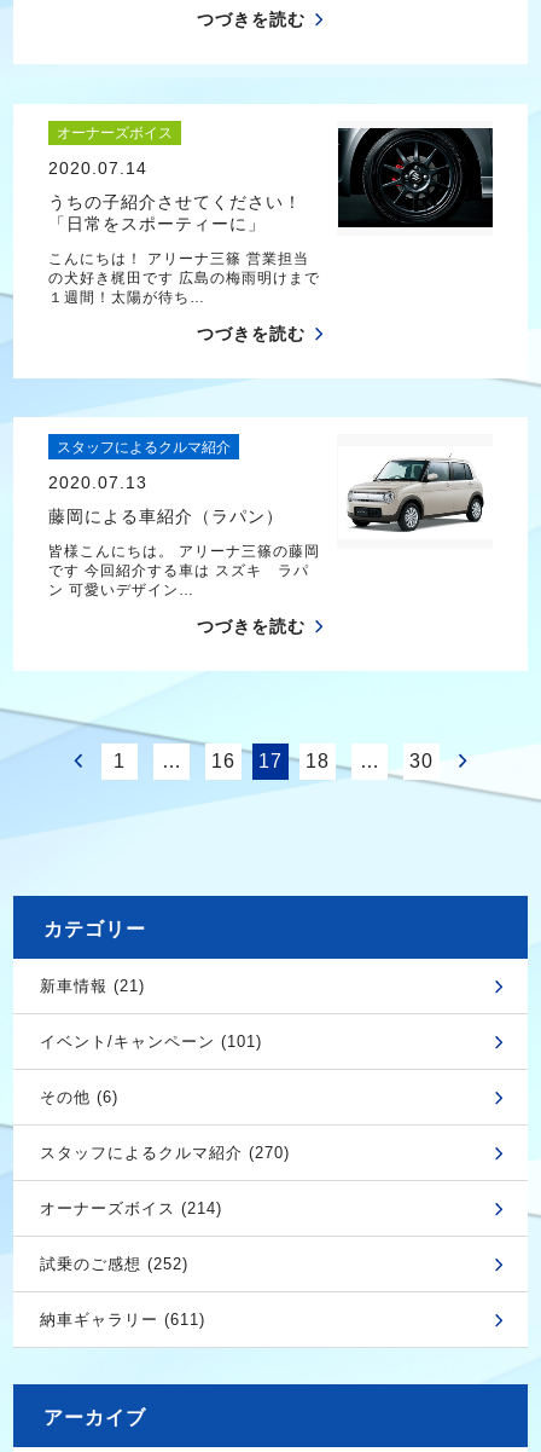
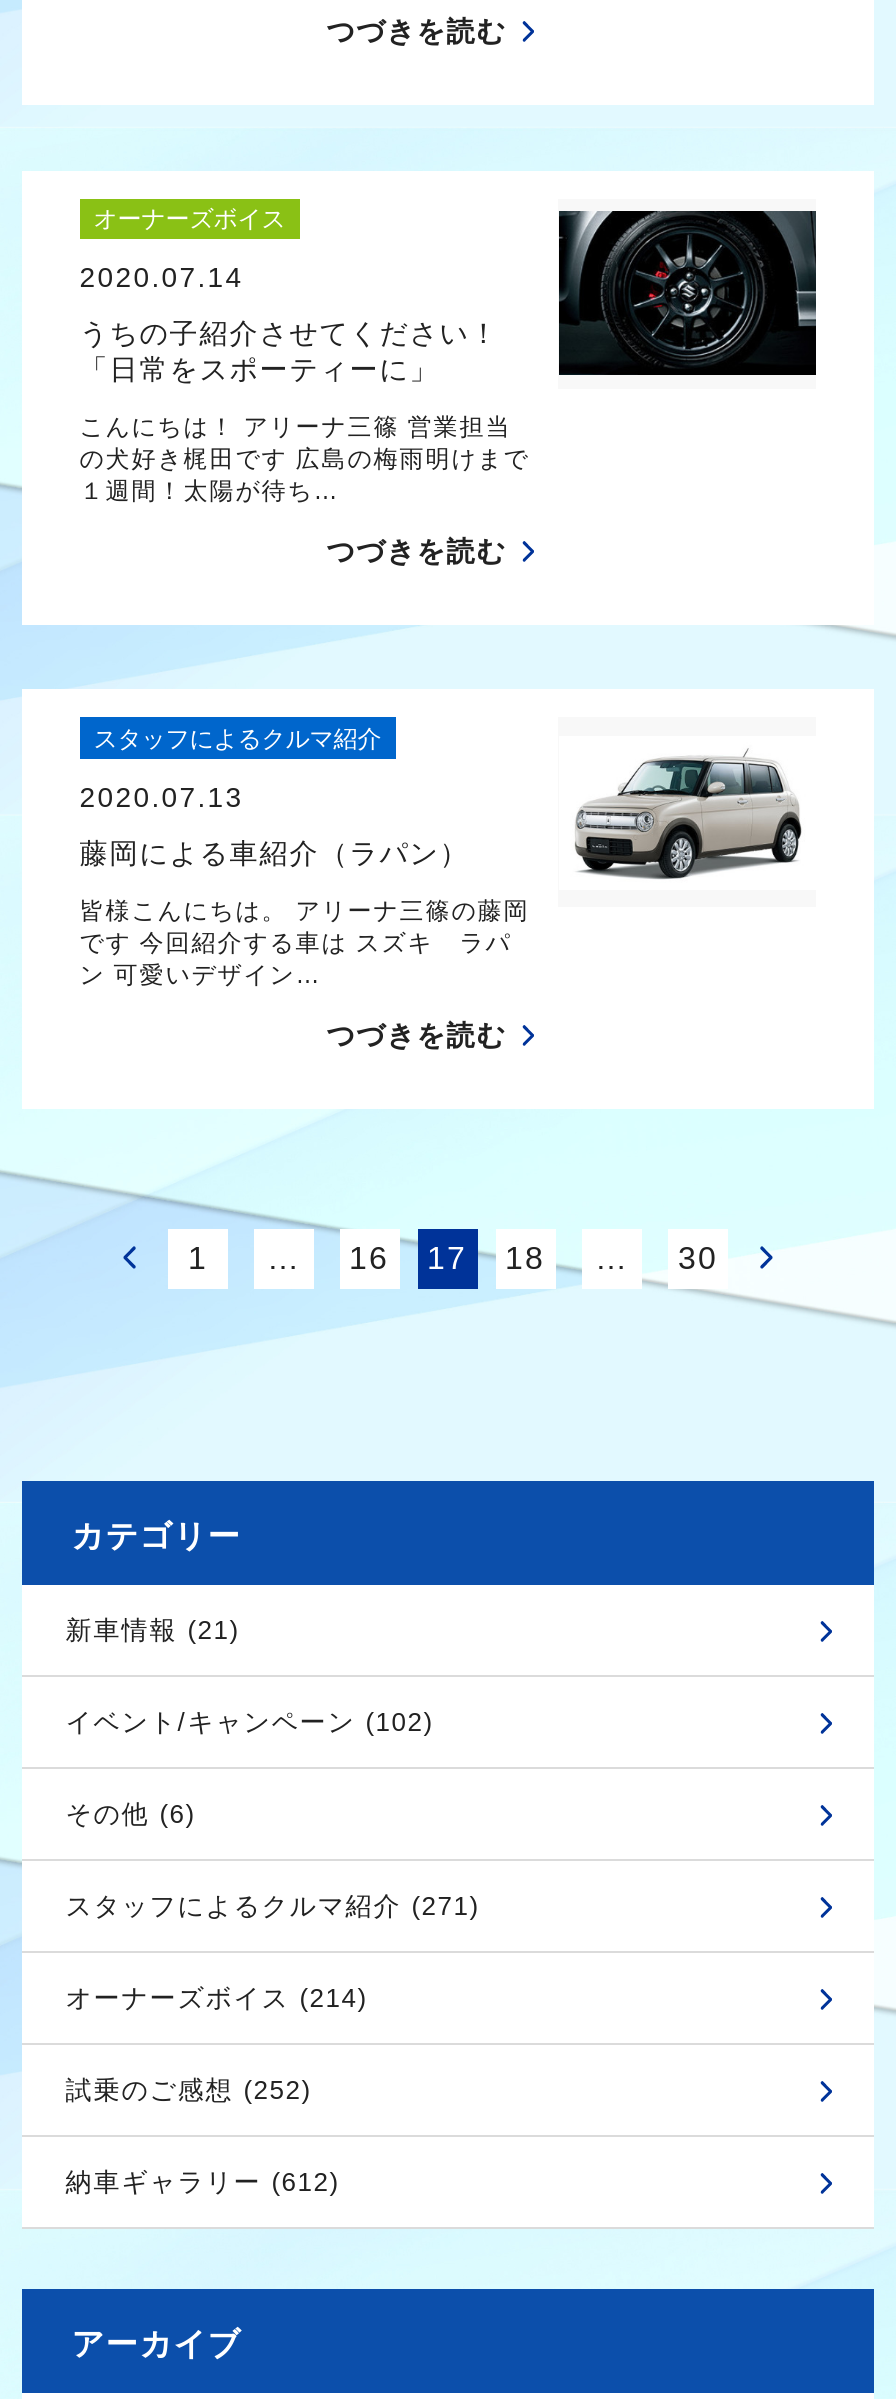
- イベント/キャンペーン (101)
+ イベント/キャンペーン (102)

- スタッフによるクルマ紹介 (270)
+ スタッフによるクルマ紹介 (271)

- 納車ギャラリー (611)
+ 納車ギャラリー (612)
